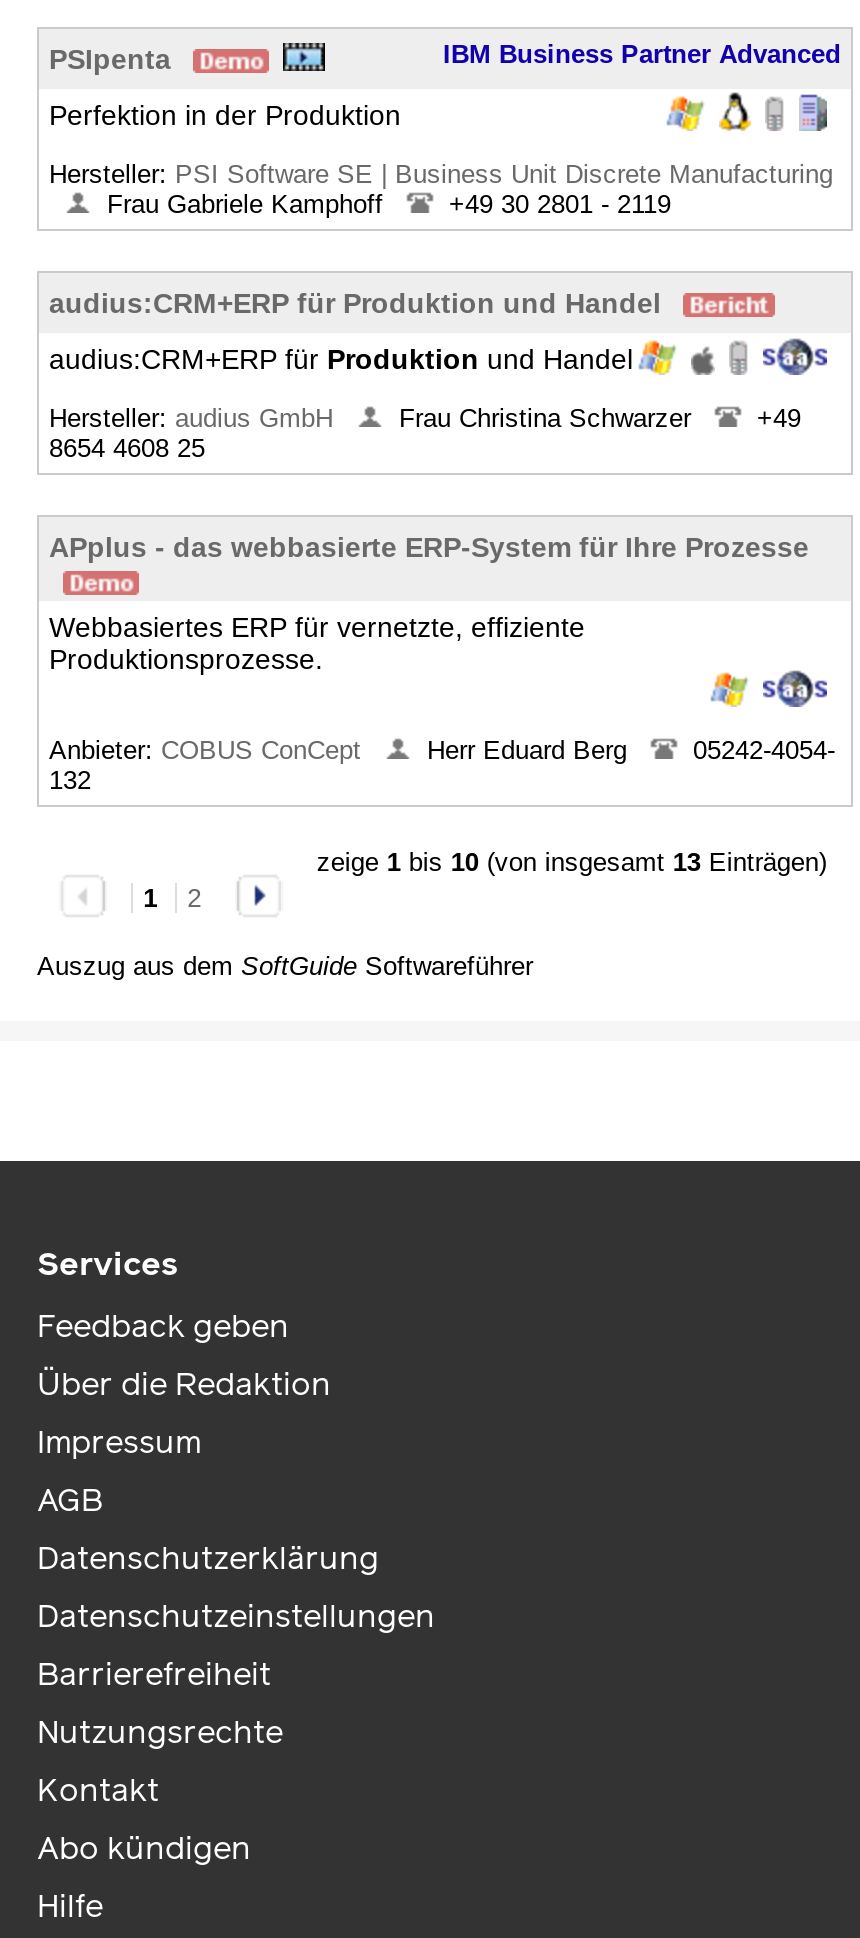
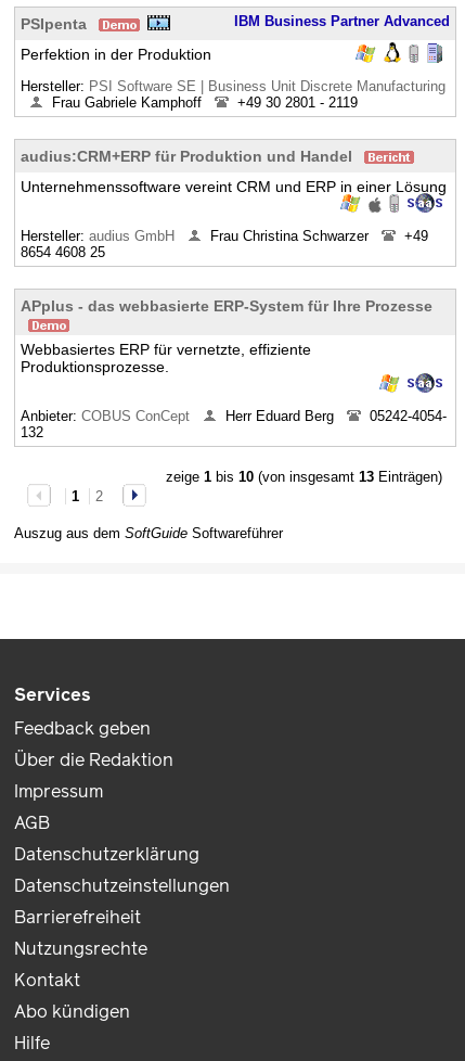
- audius:CRM+ERP für Produktion und Handel
+ Unternehmenssoftware vereint CRM und ERP in einer Lösung
